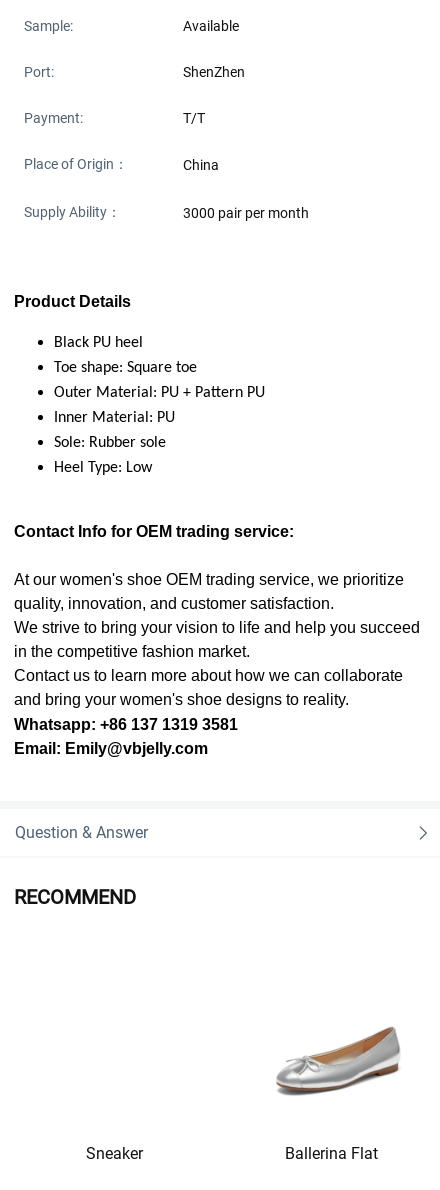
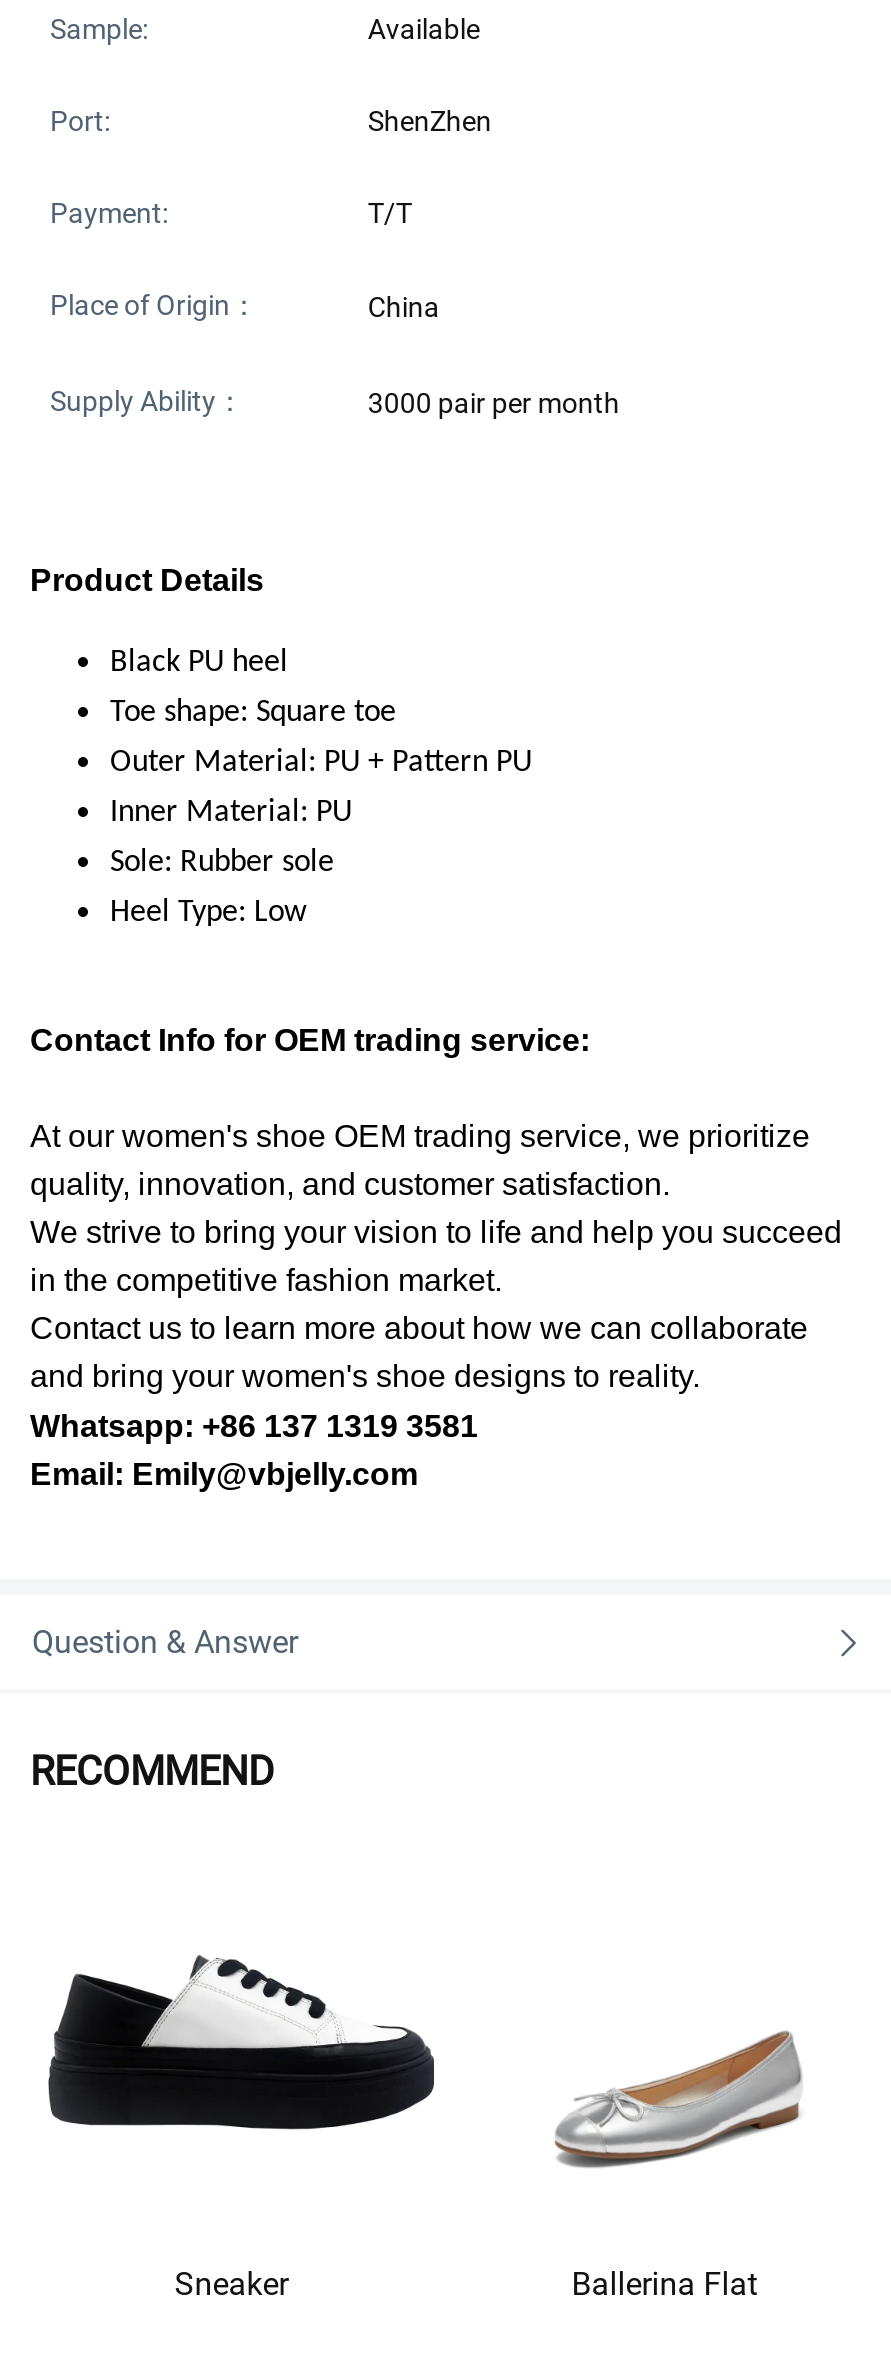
+ [image]
